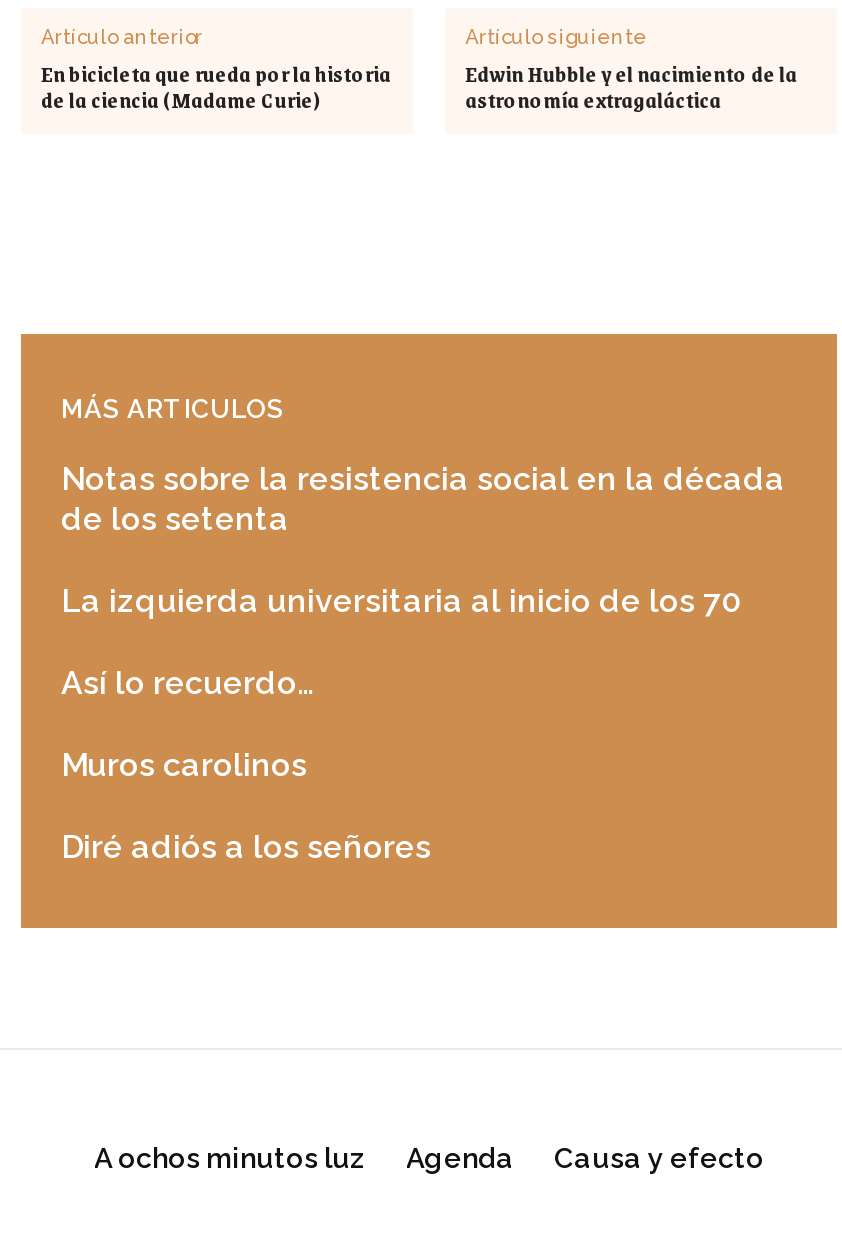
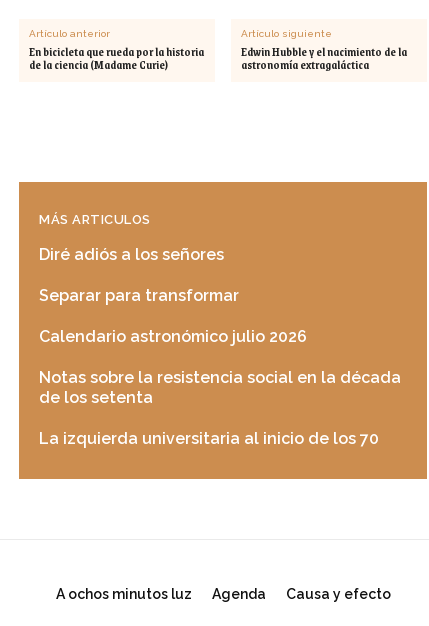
+ Separar para transformar
+ Calendario astronómico julio 2026

moved down: Notas sobre la resistencia social en la década | de los setenta | La izquierda universitaria al inicio de los 70

- Así lo recuerdo…
- Muros carolinos

moved up: Diré adiós a los señores
